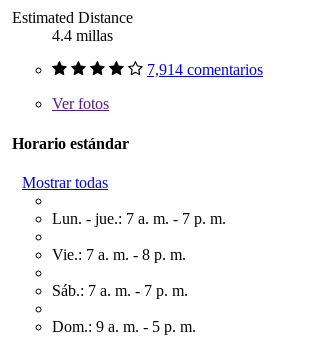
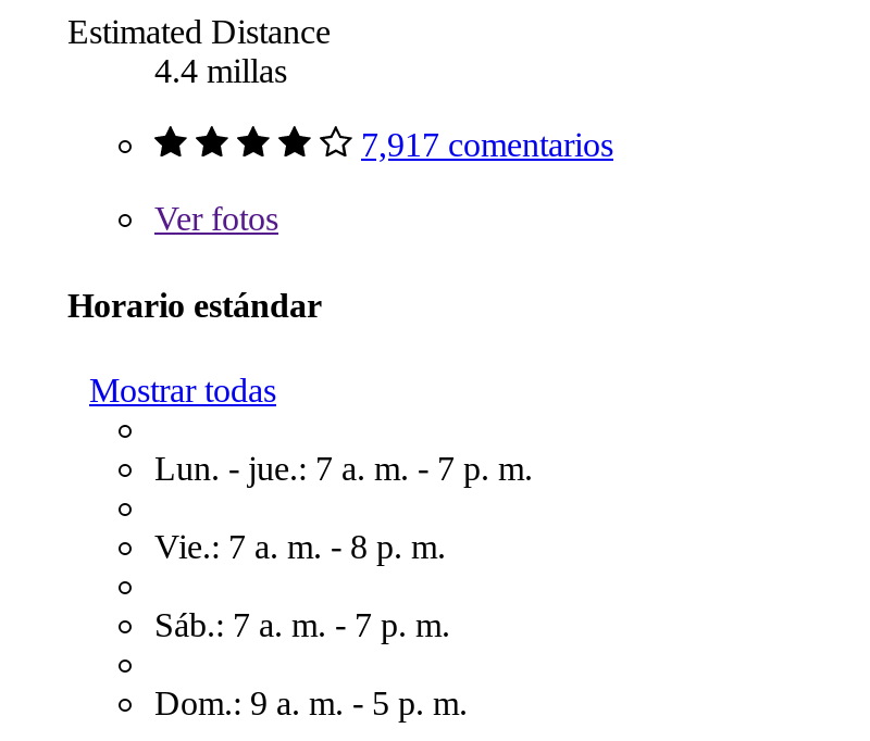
- 7,914 comentarios
+ 7,917 comentarios
